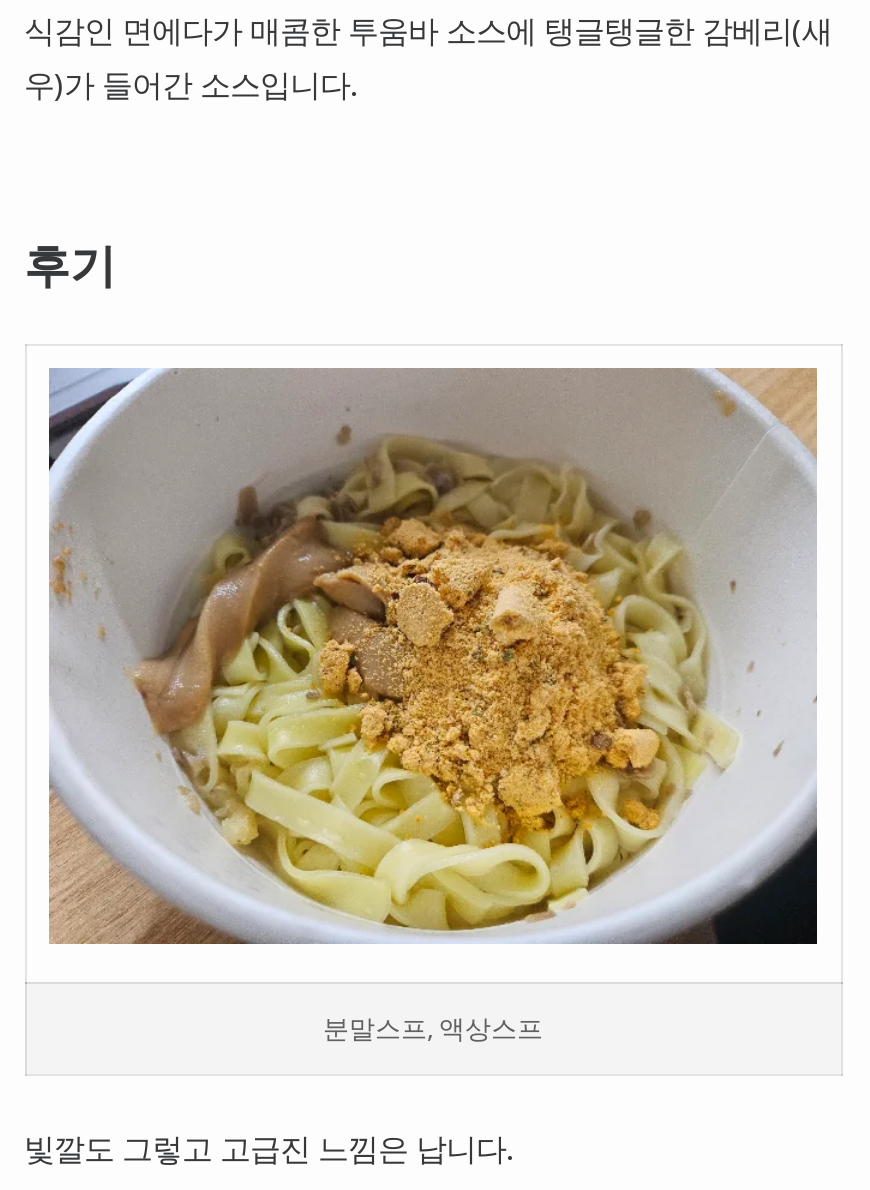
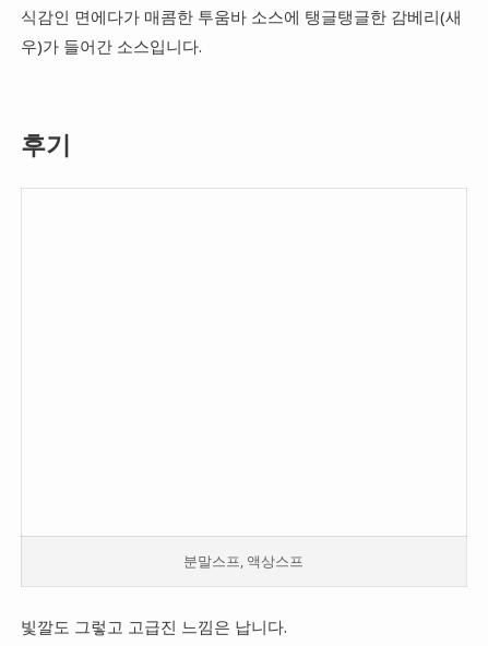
- [image]
